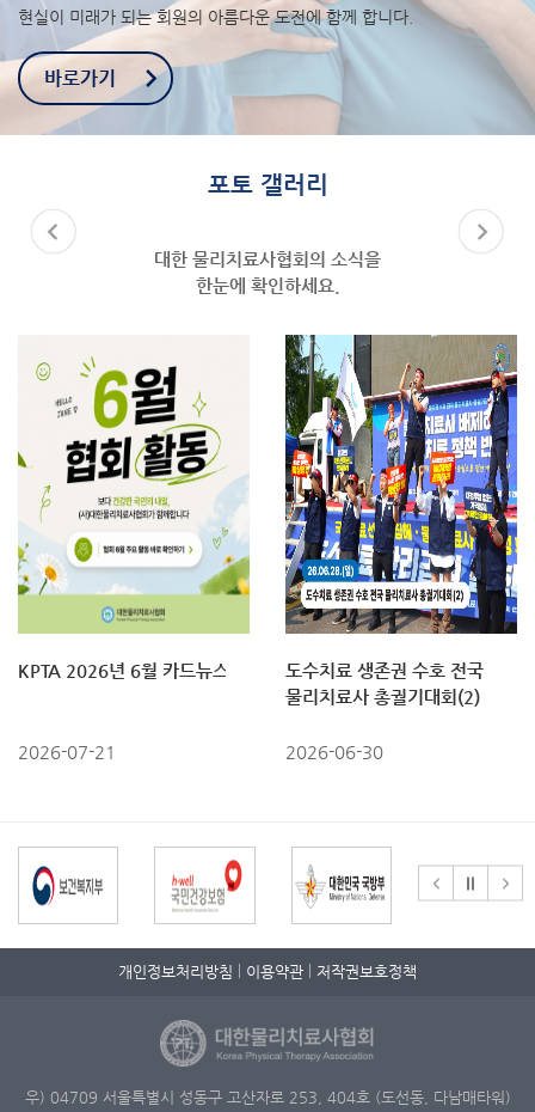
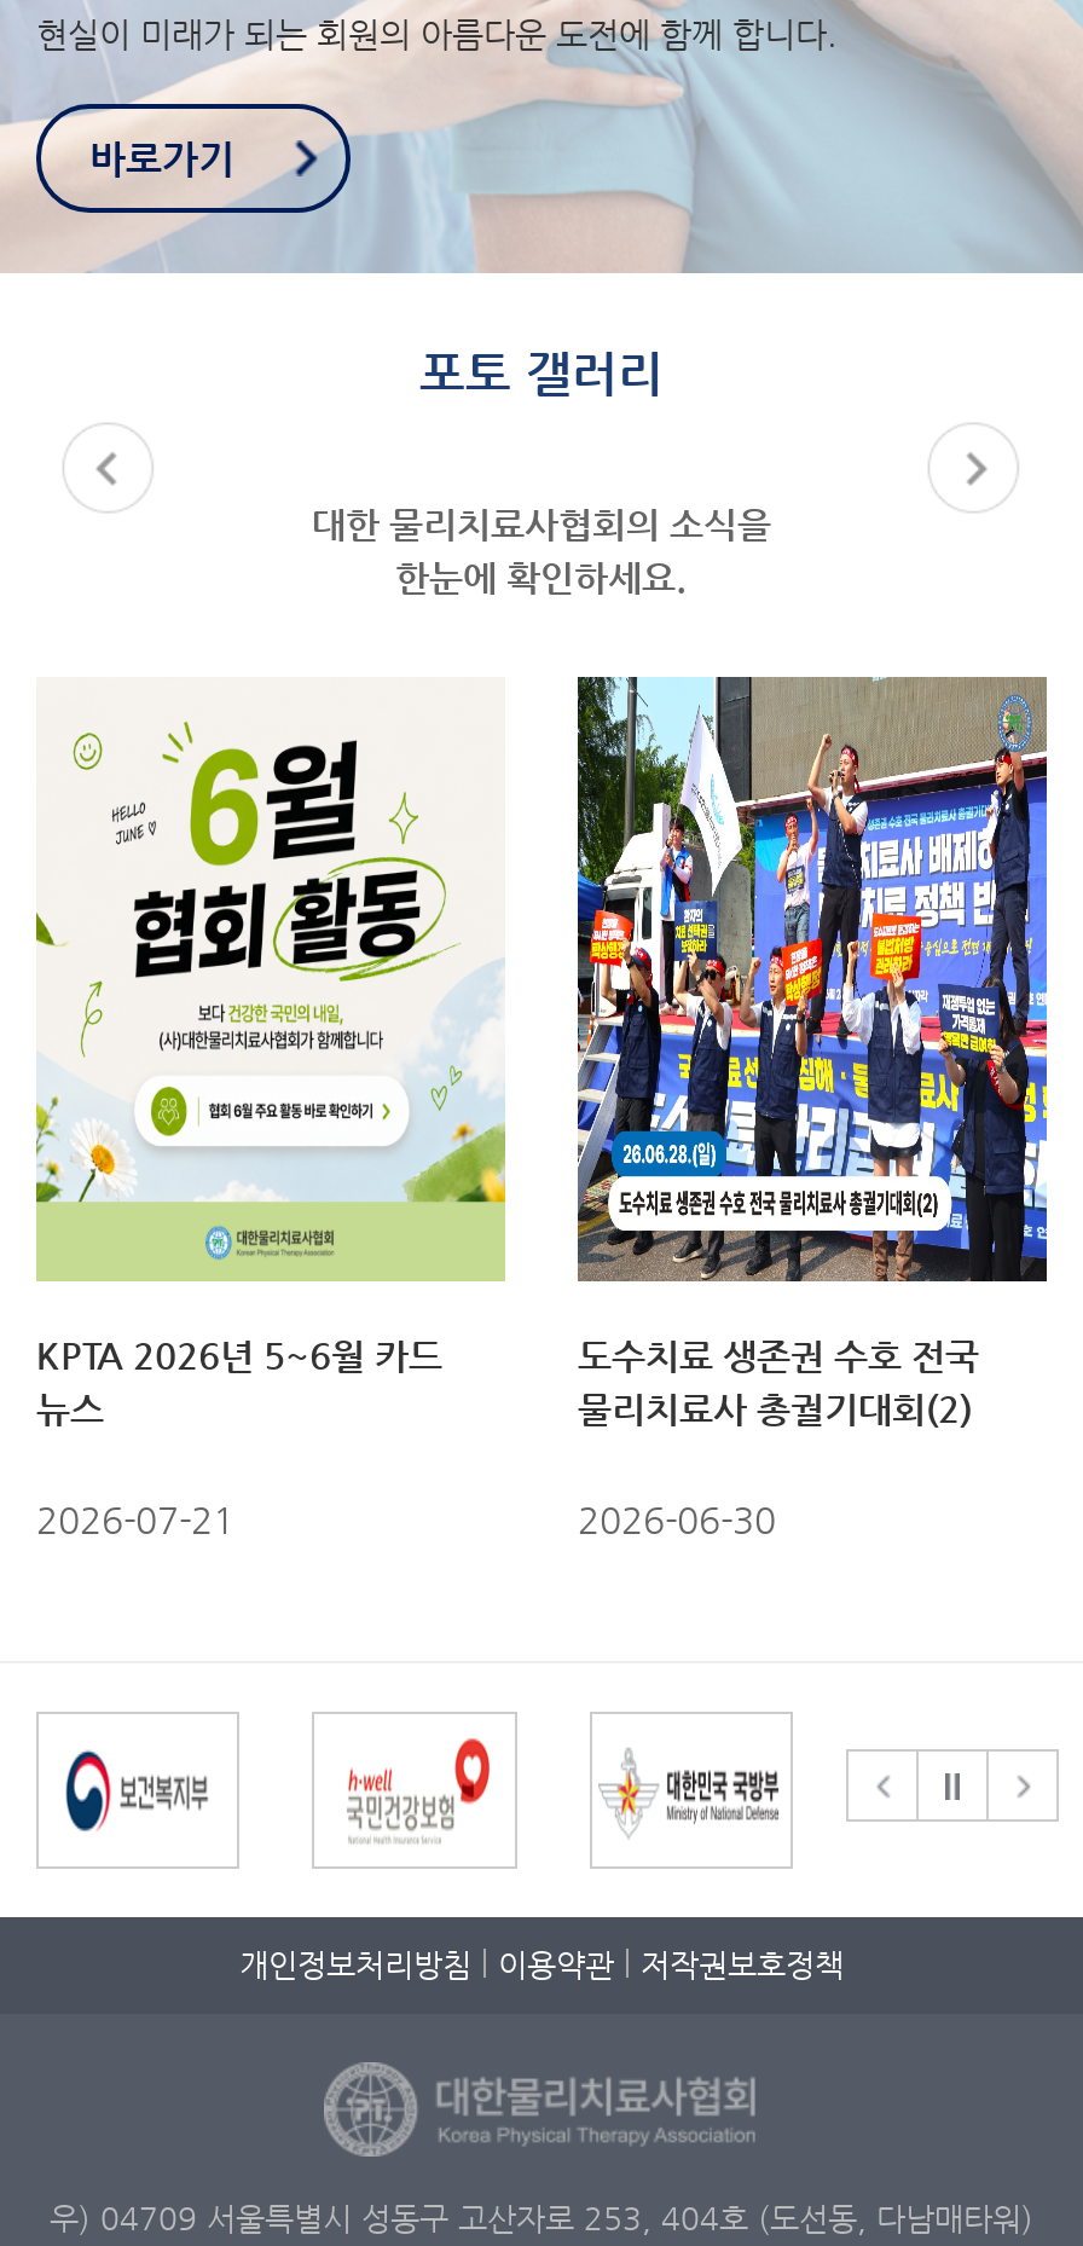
- KPTA 2026년 6월 카드뉴스
+ KPTA 2026년 5~6월 카드
+ 뉴스
